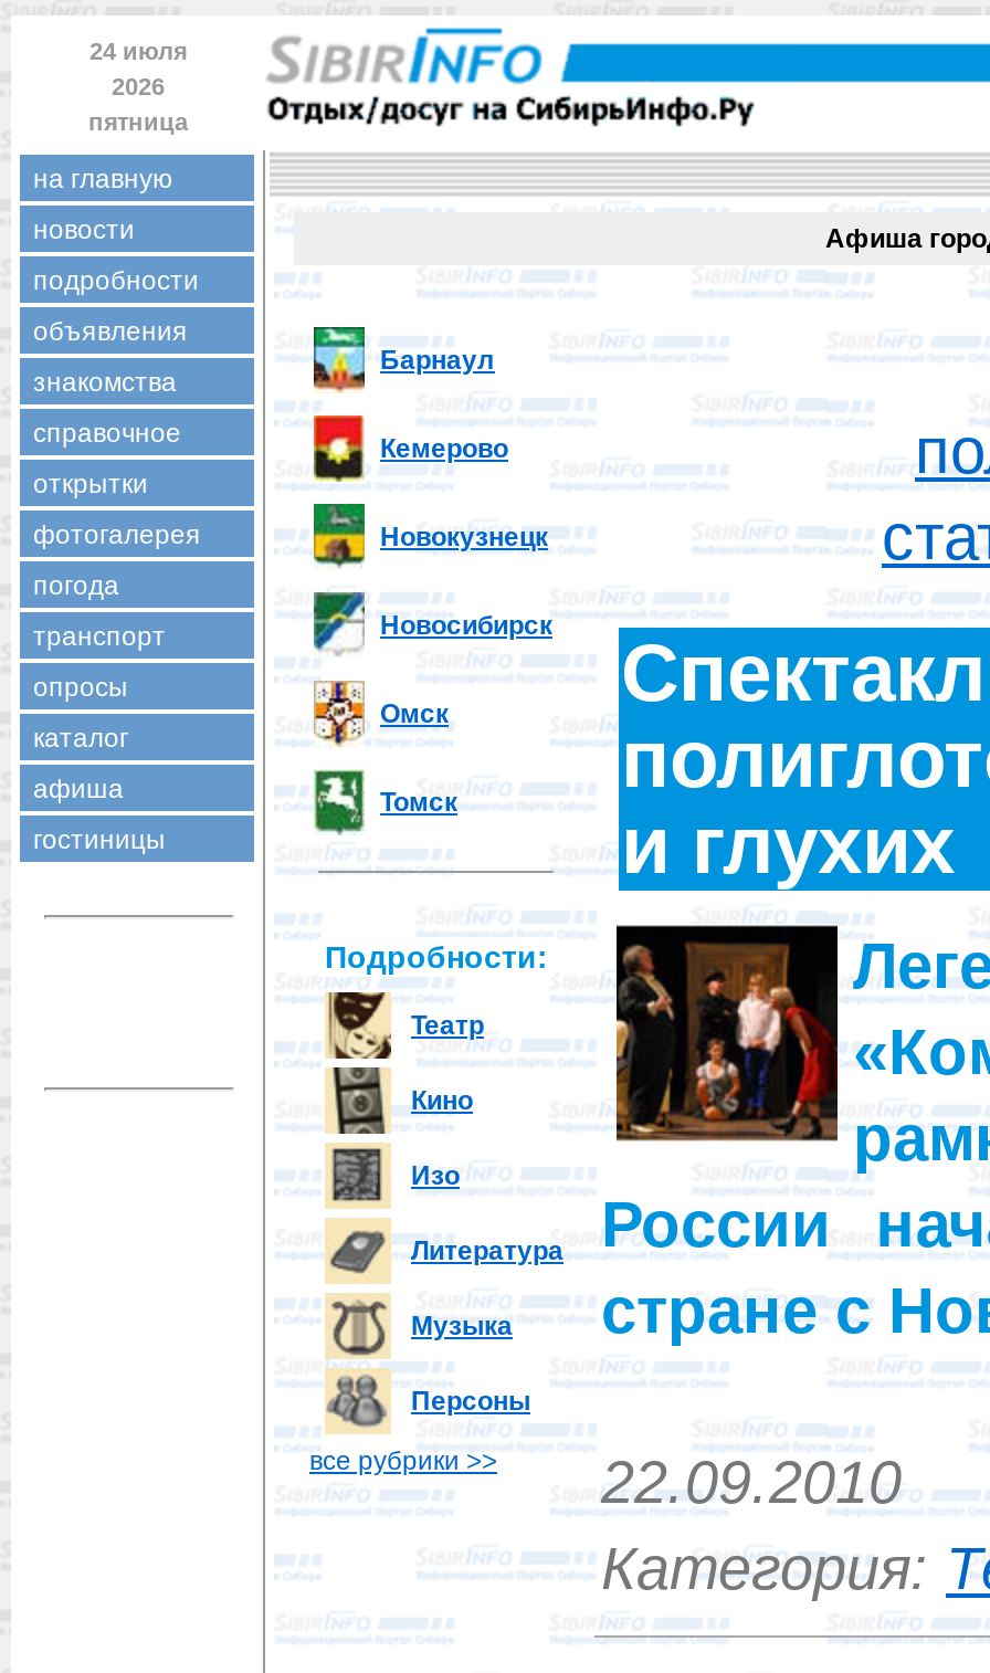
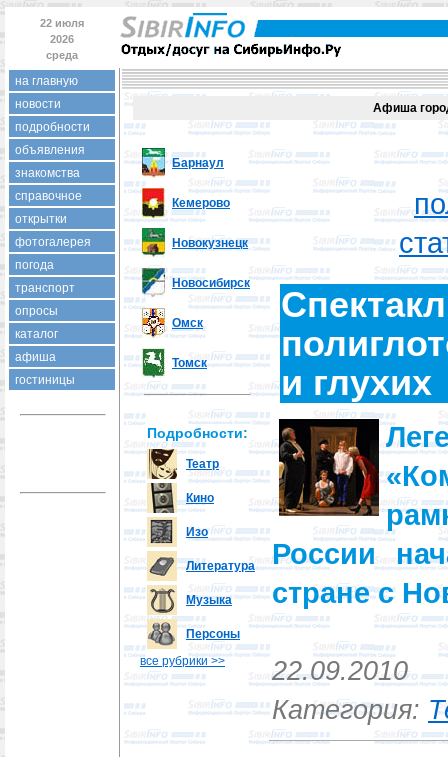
- 24 июля
+ 22 июля

- пятница
+ среда
